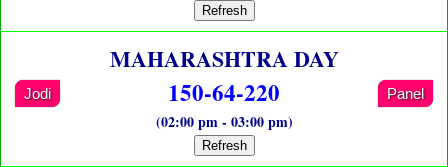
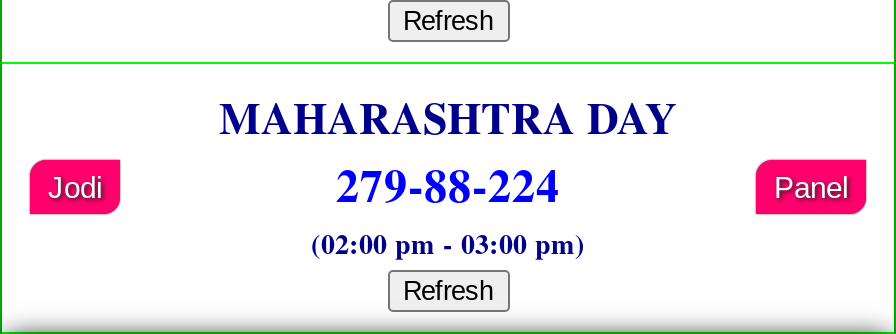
- 150-64-220
+ 279-88-224
